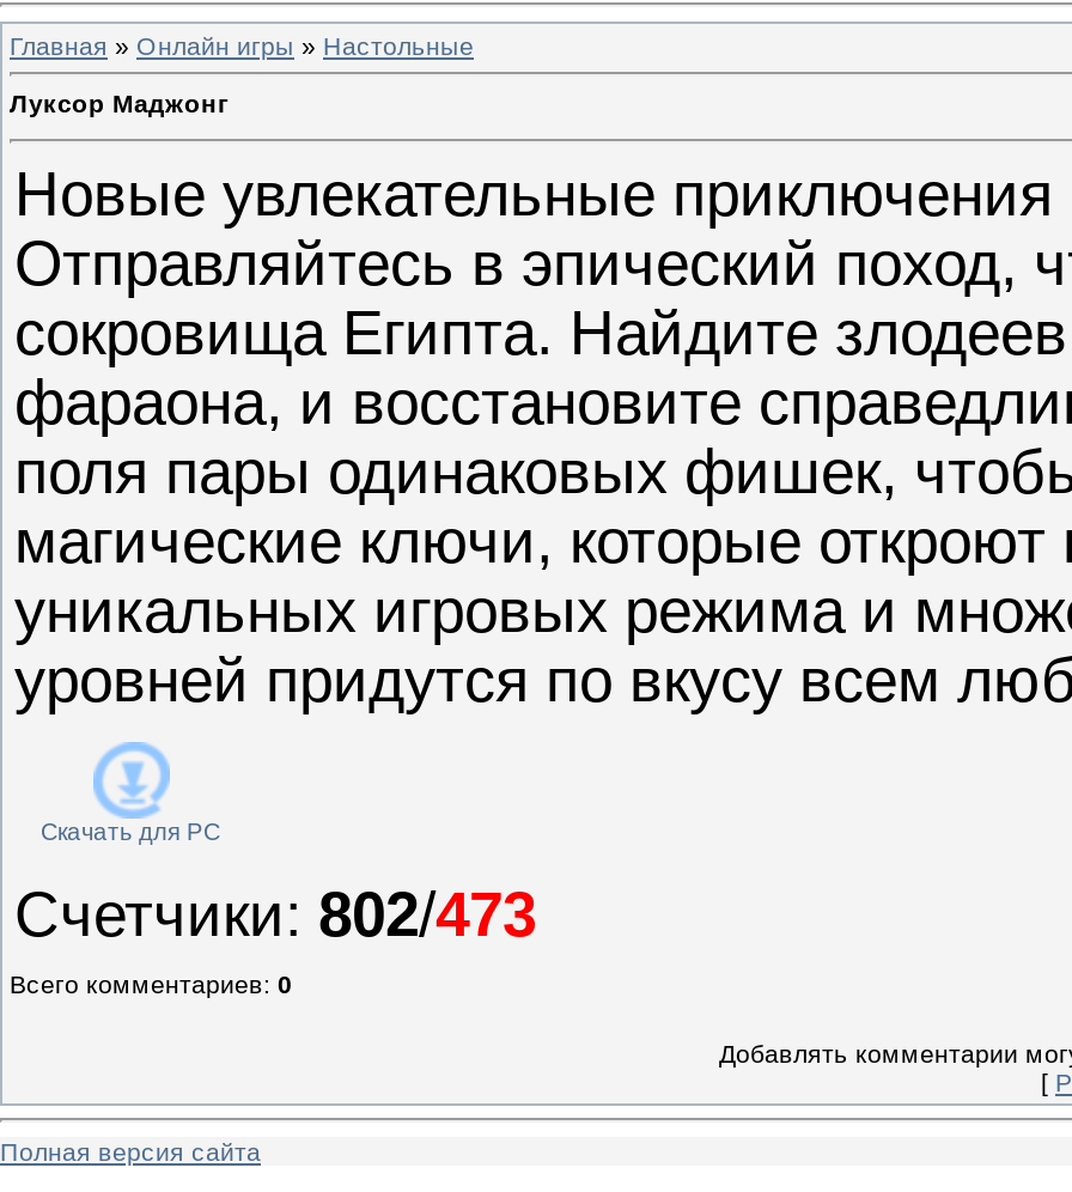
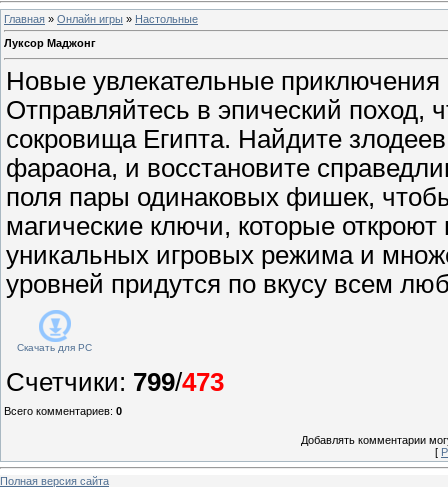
- Счетчики: 802/473
+ Счетчики: 799/473
